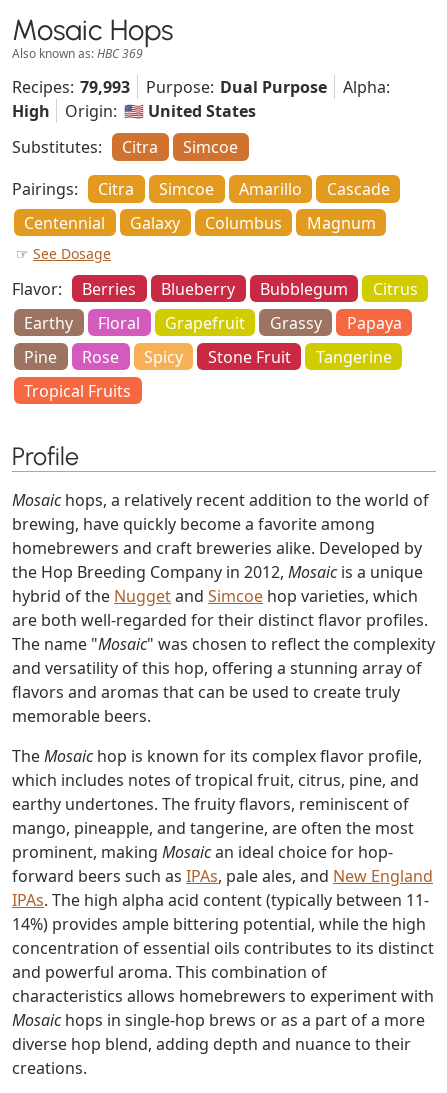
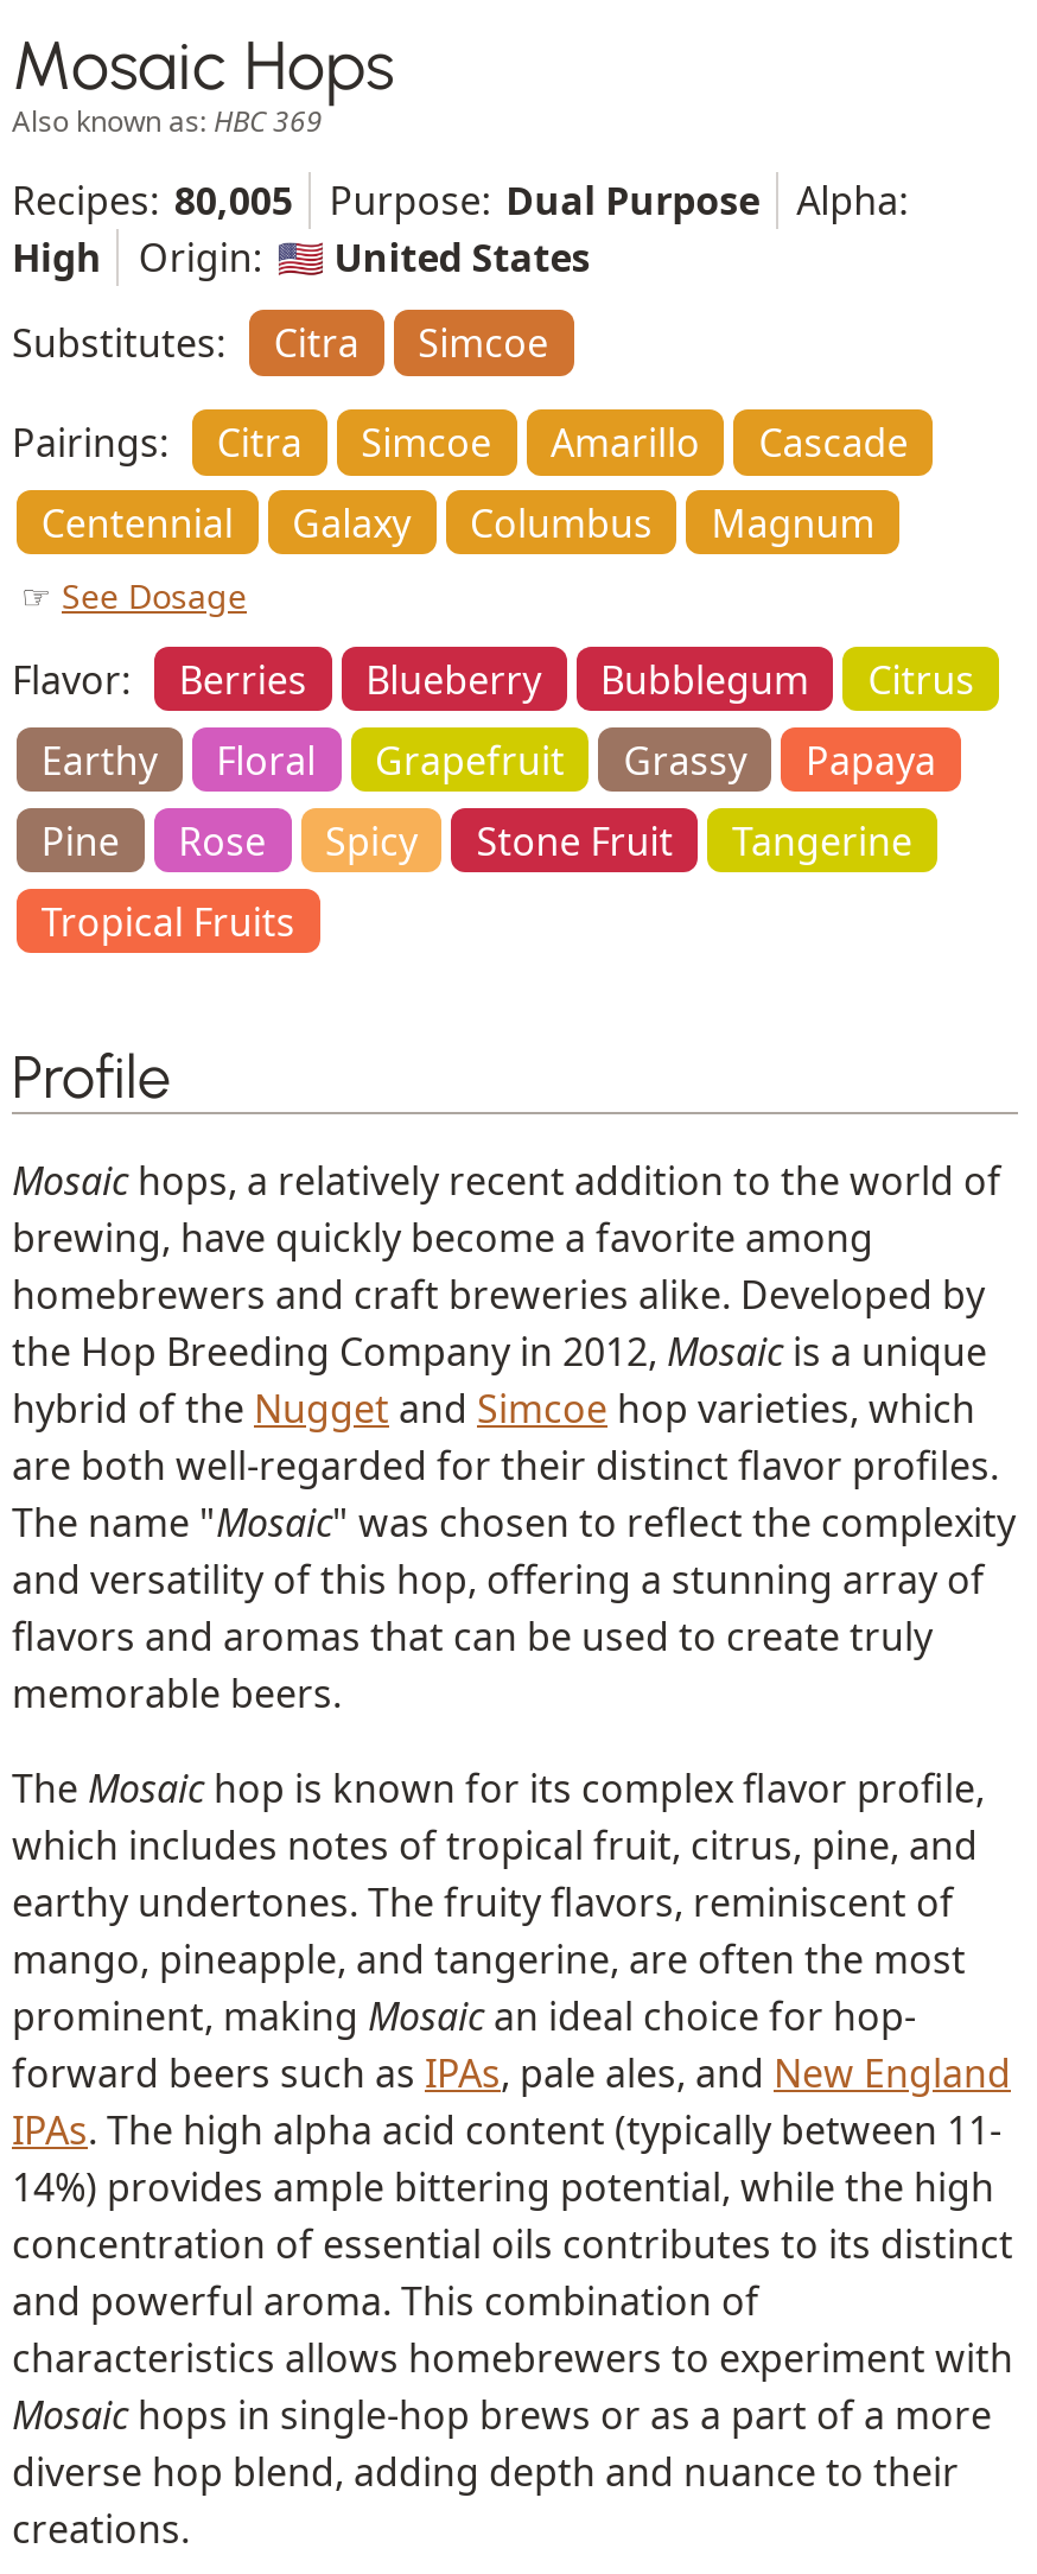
- Recipes: 79,993 Purpose: Dual Purpose Alpha:
+ Recipes: 80,005 Purpose: Dual Purpose Alpha:
